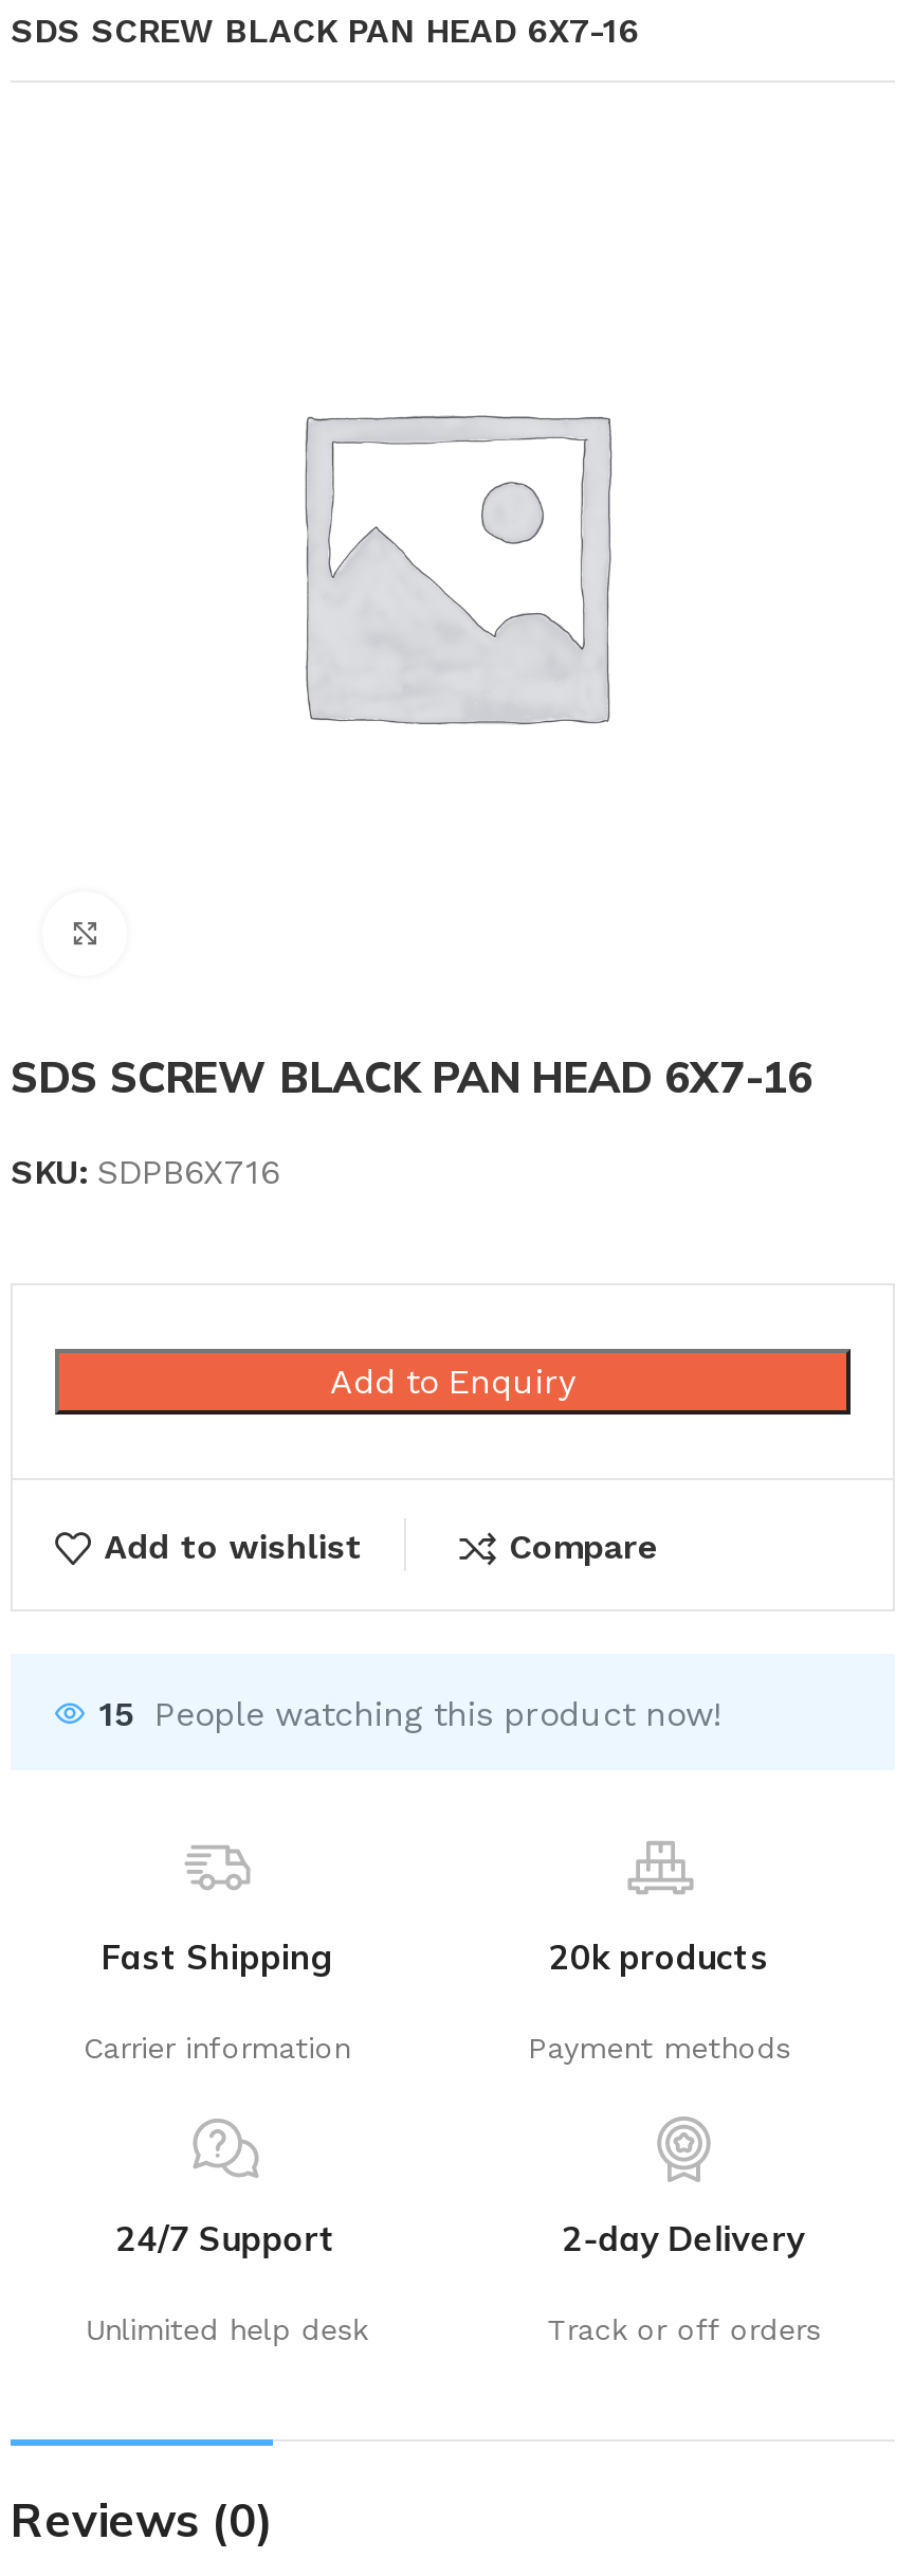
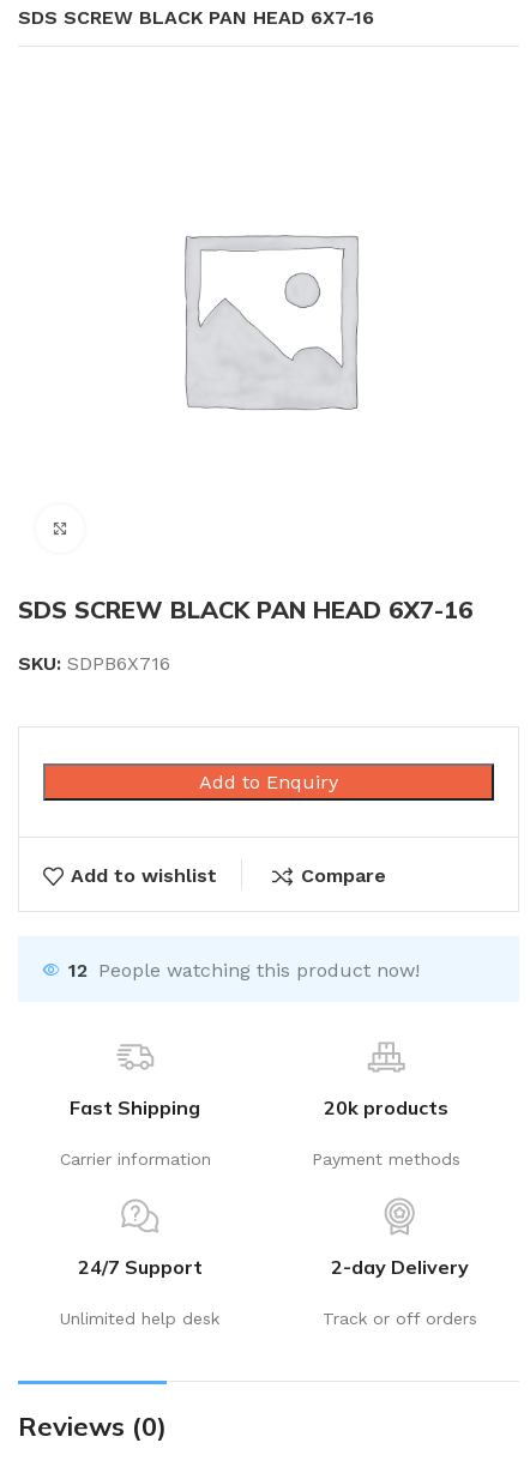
- 15 People watching this product now!
+ 12 People watching this product now!
